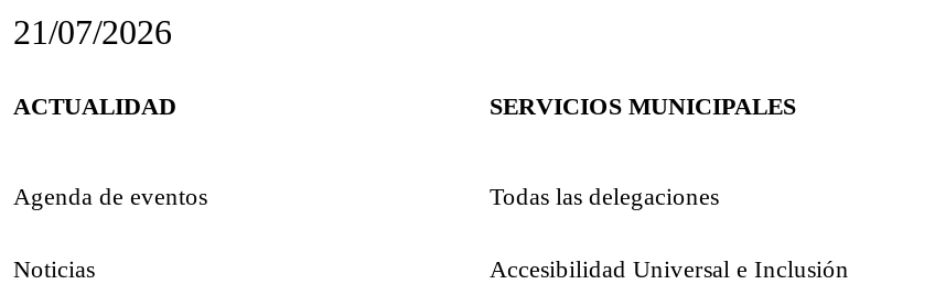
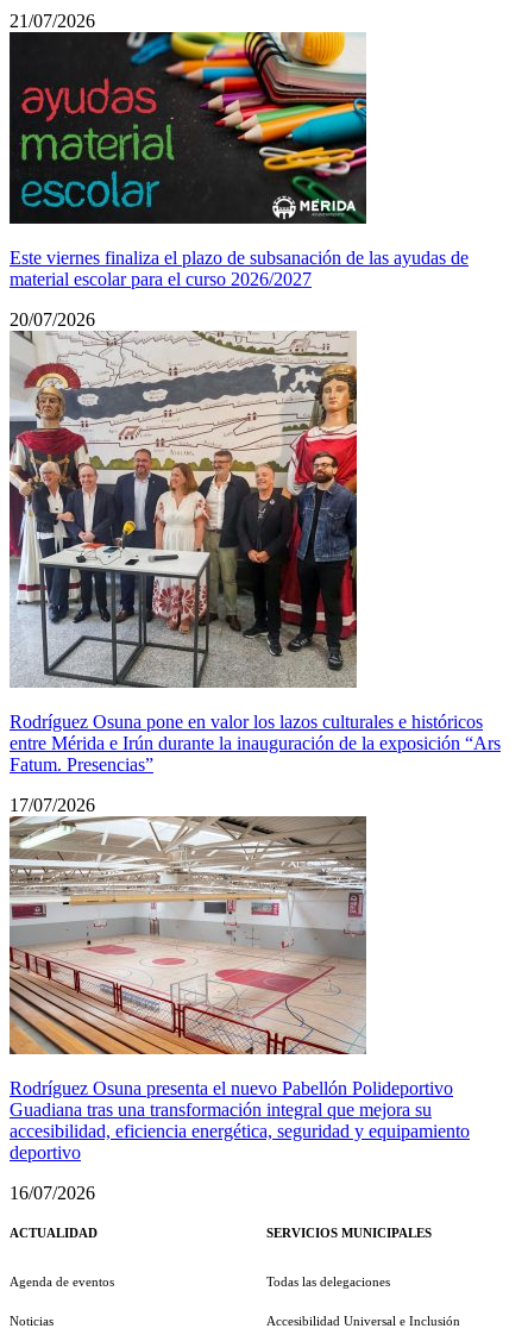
+ [image]
+ Este viernes finaliza el plazo de subsanación de las ayudas de
+ material escolar para el curso 2026/2027
+ 20/07/2026

+ [image]
+ Rodríguez Osuna pone en valor los lazos culturales e históricos
+ entre Mérida e Irún durante la inauguración de la exposición “Ars
+ Fatum. Presencias”
+ 17/07/2026

+ [image]
+ Rodríguez Osuna presenta el nuevo Pabellón Polideportivo
+ Guadiana tras una transformación integral que mejora su
+ accesibilidad, eficiencia energética, seguridad y equipamiento
+ deportivo
+ 16/07/2026
